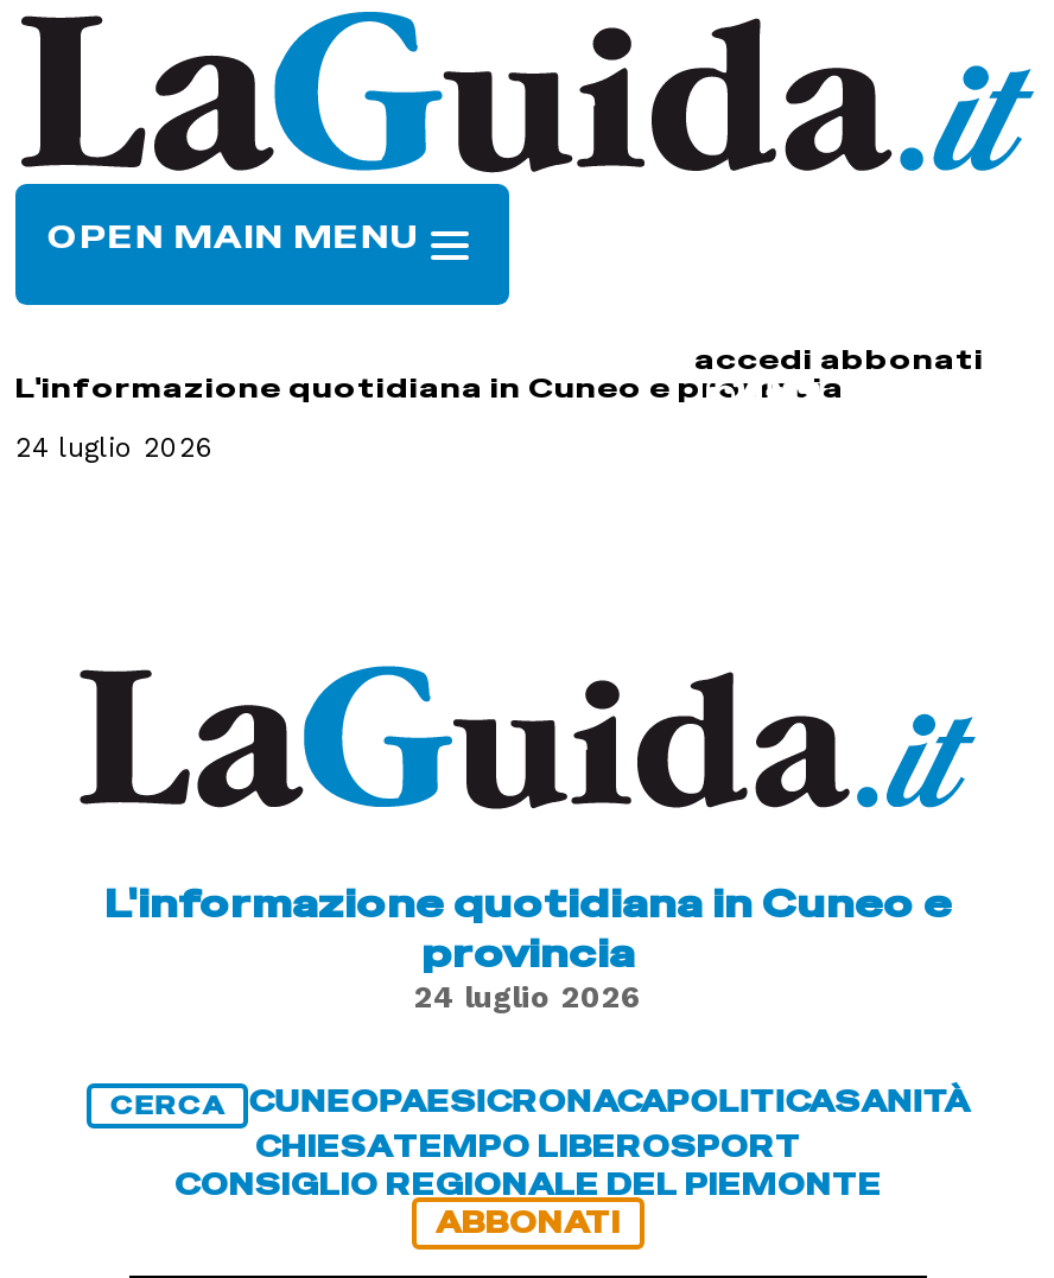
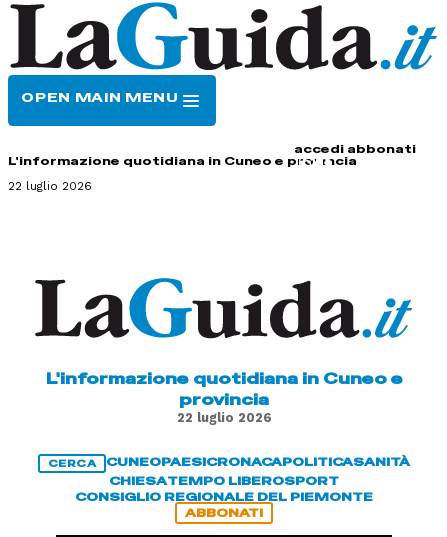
- 24 luglio 2026
+ 22 luglio 2026

- 24 luglio 2026
+ 22 luglio 2026
